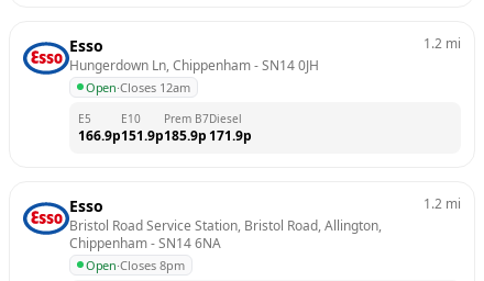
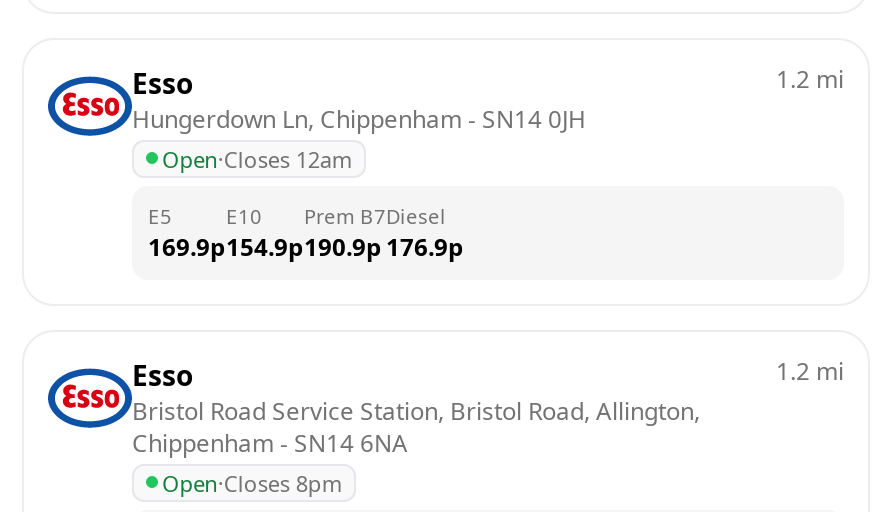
- 166.9p
+ 169.9p

- 151.9p
+ 154.9p

- 185.9p
+ 190.9p

- 171.9p
+ 176.9p
